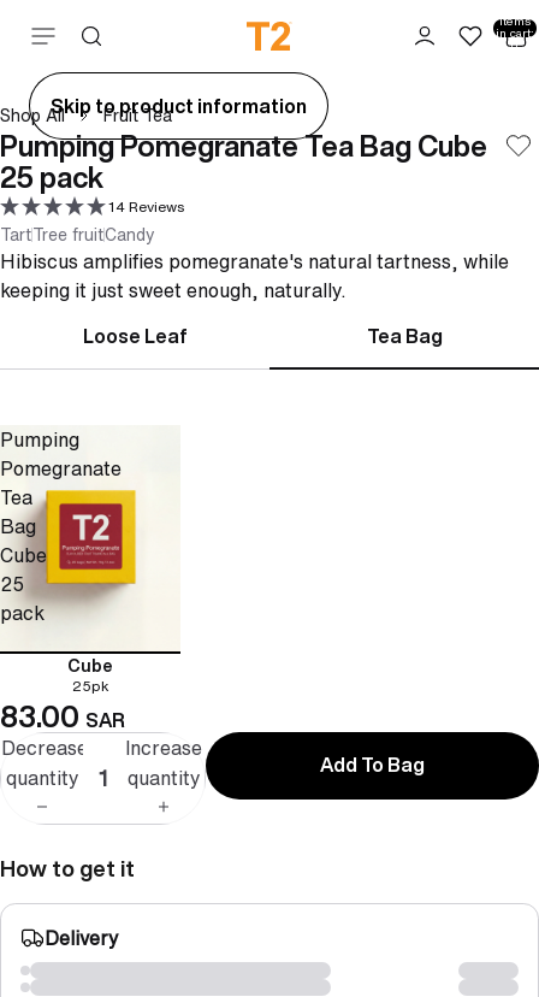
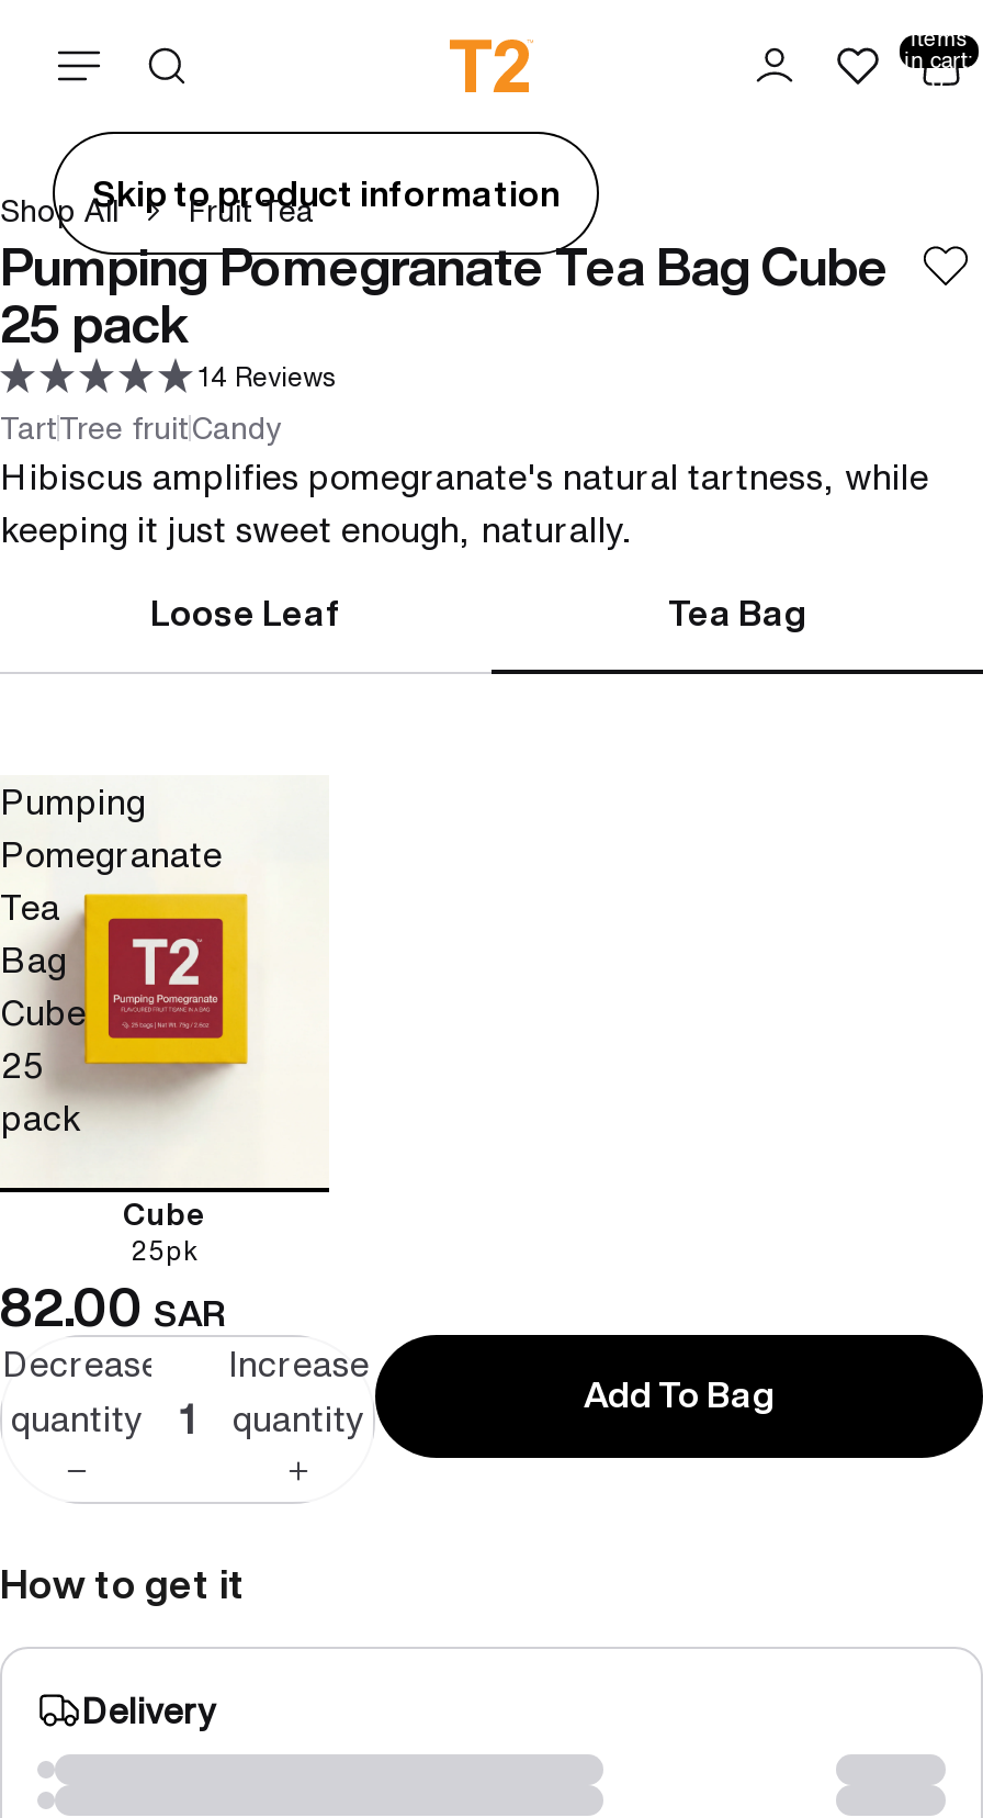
- 83.00 SAR
+ 82.00 SAR
